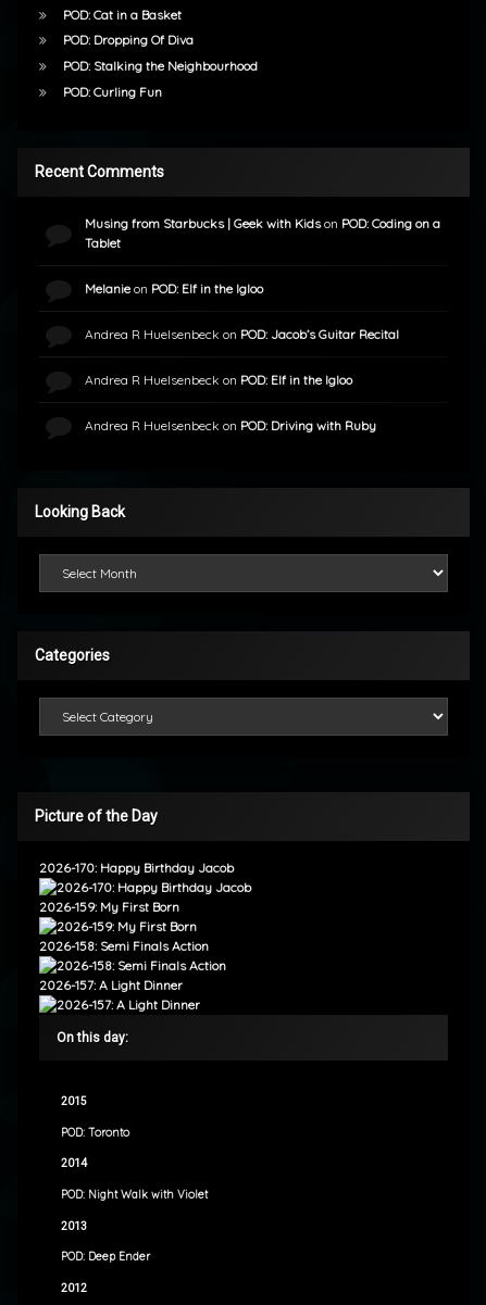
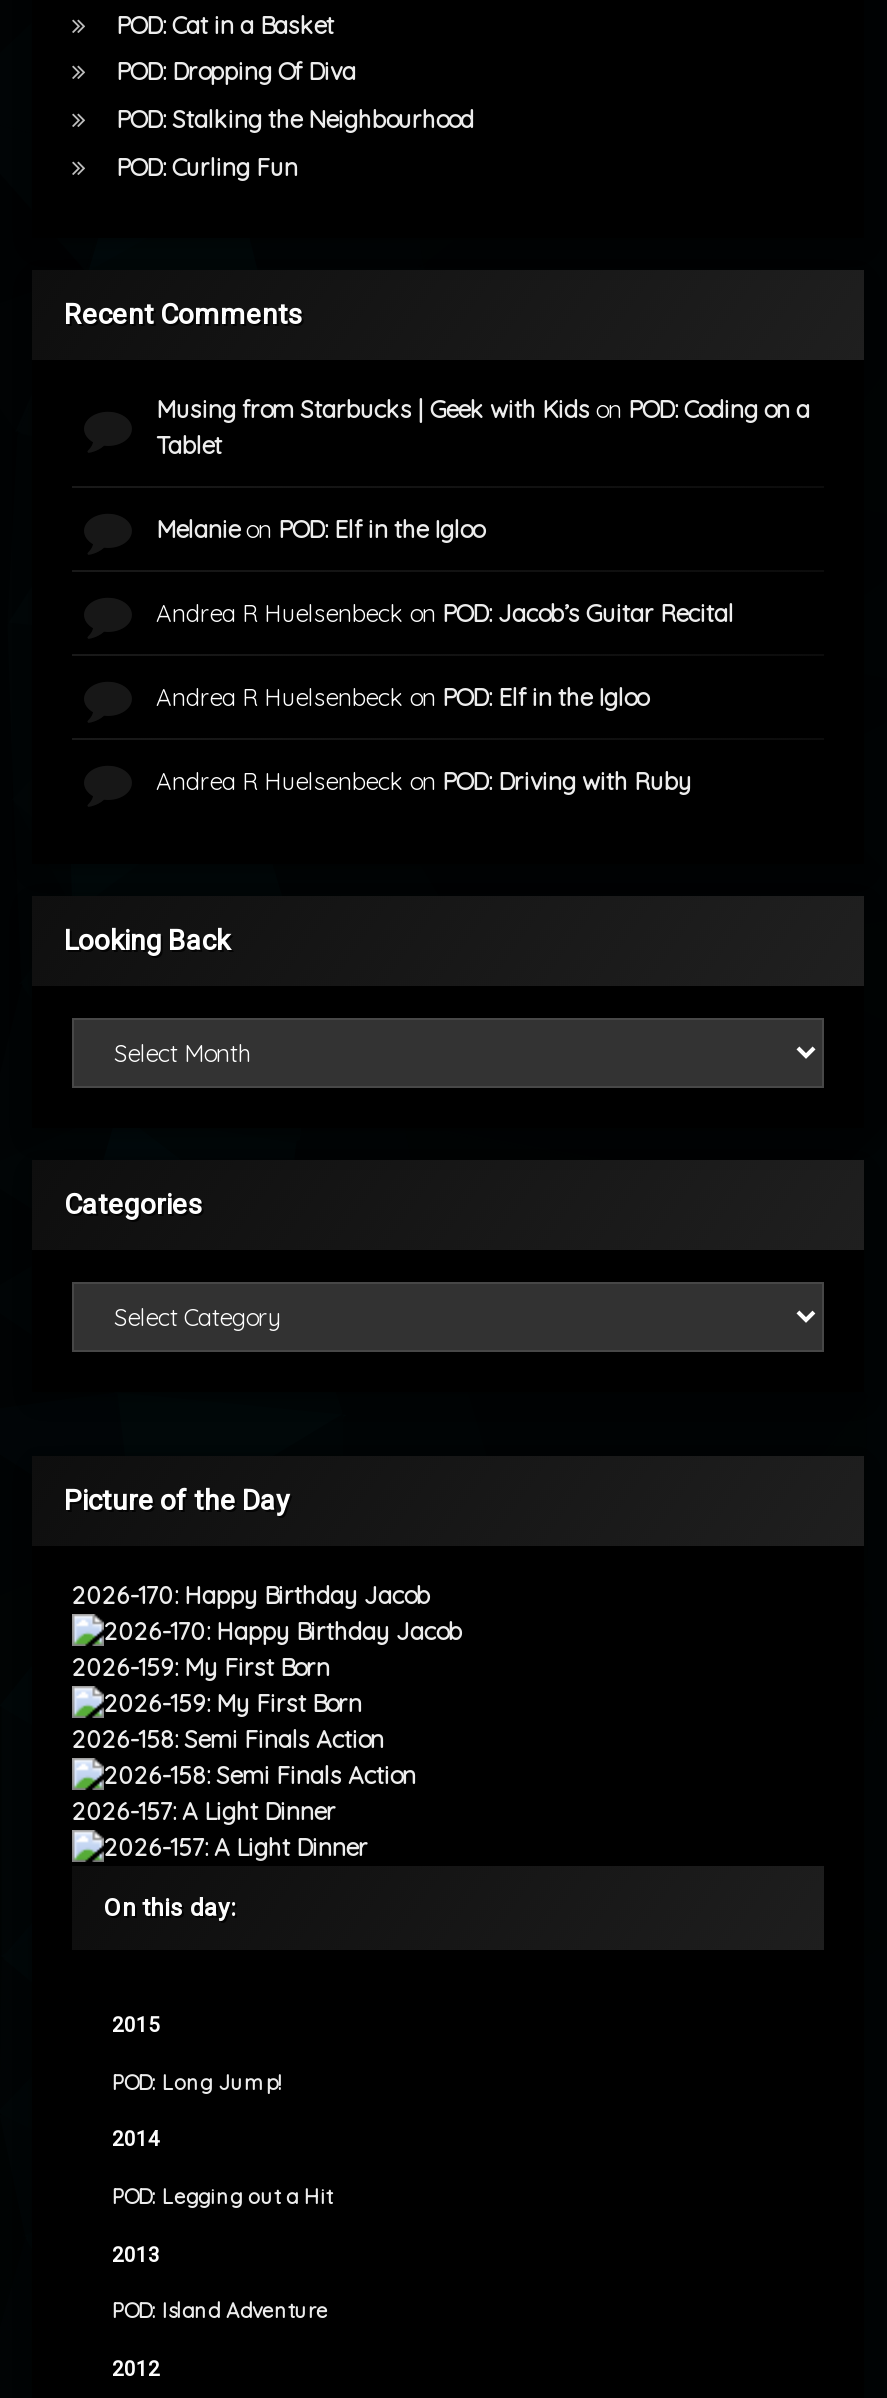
- POD: Toronto
+ POD: Long Jump!

- POD: Night Walk with Violet
+ POD: Legging out a Hit

- POD: Deep Ender
+ POD: Island Adventure
